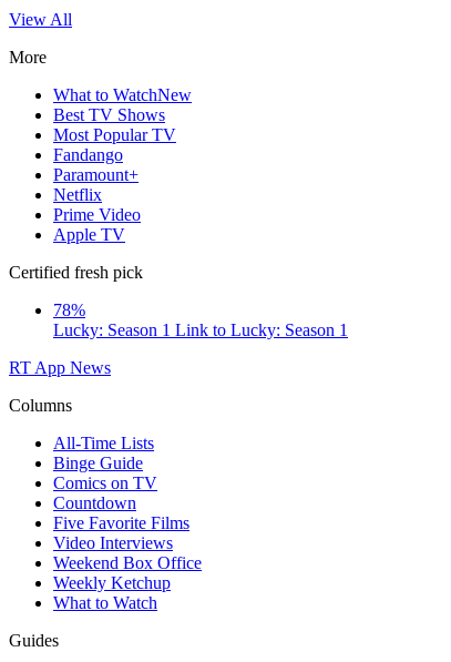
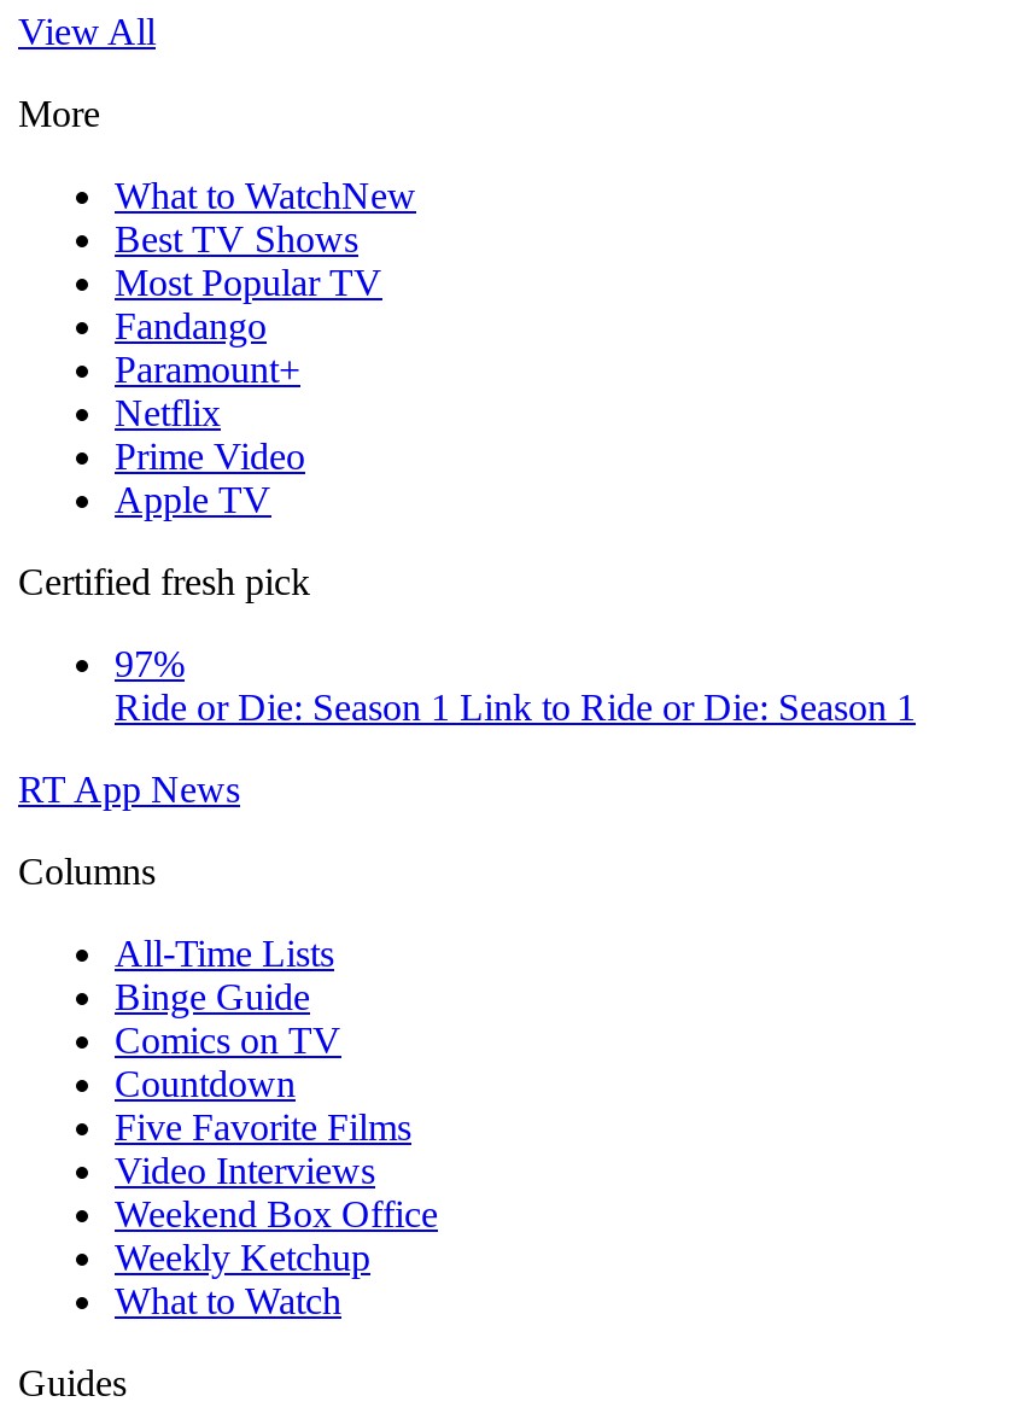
- 78%
- Lucky: Season 1 Link to Lucky: Season 1
+ 97%
+ Ride or Die: Season 1 Link to Ride or Die: Season 1
